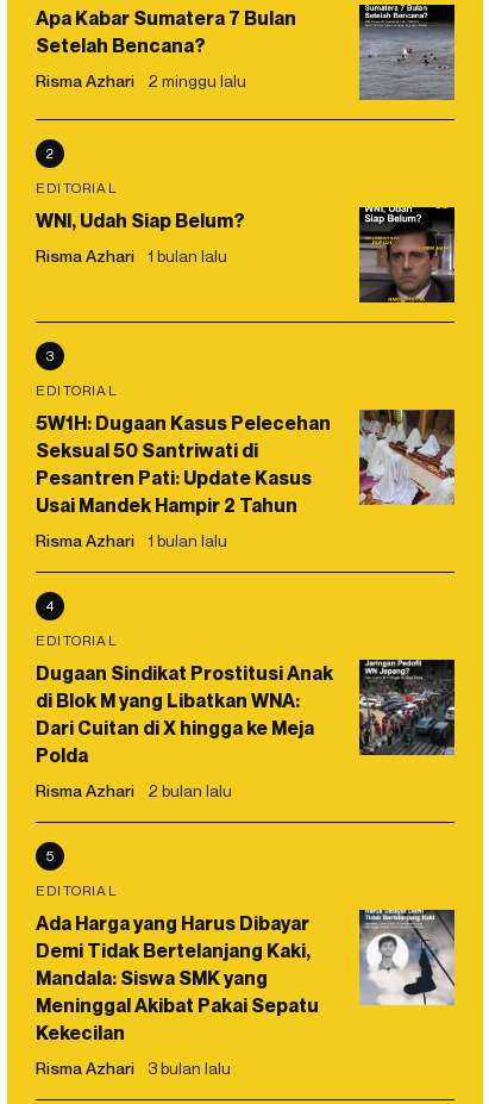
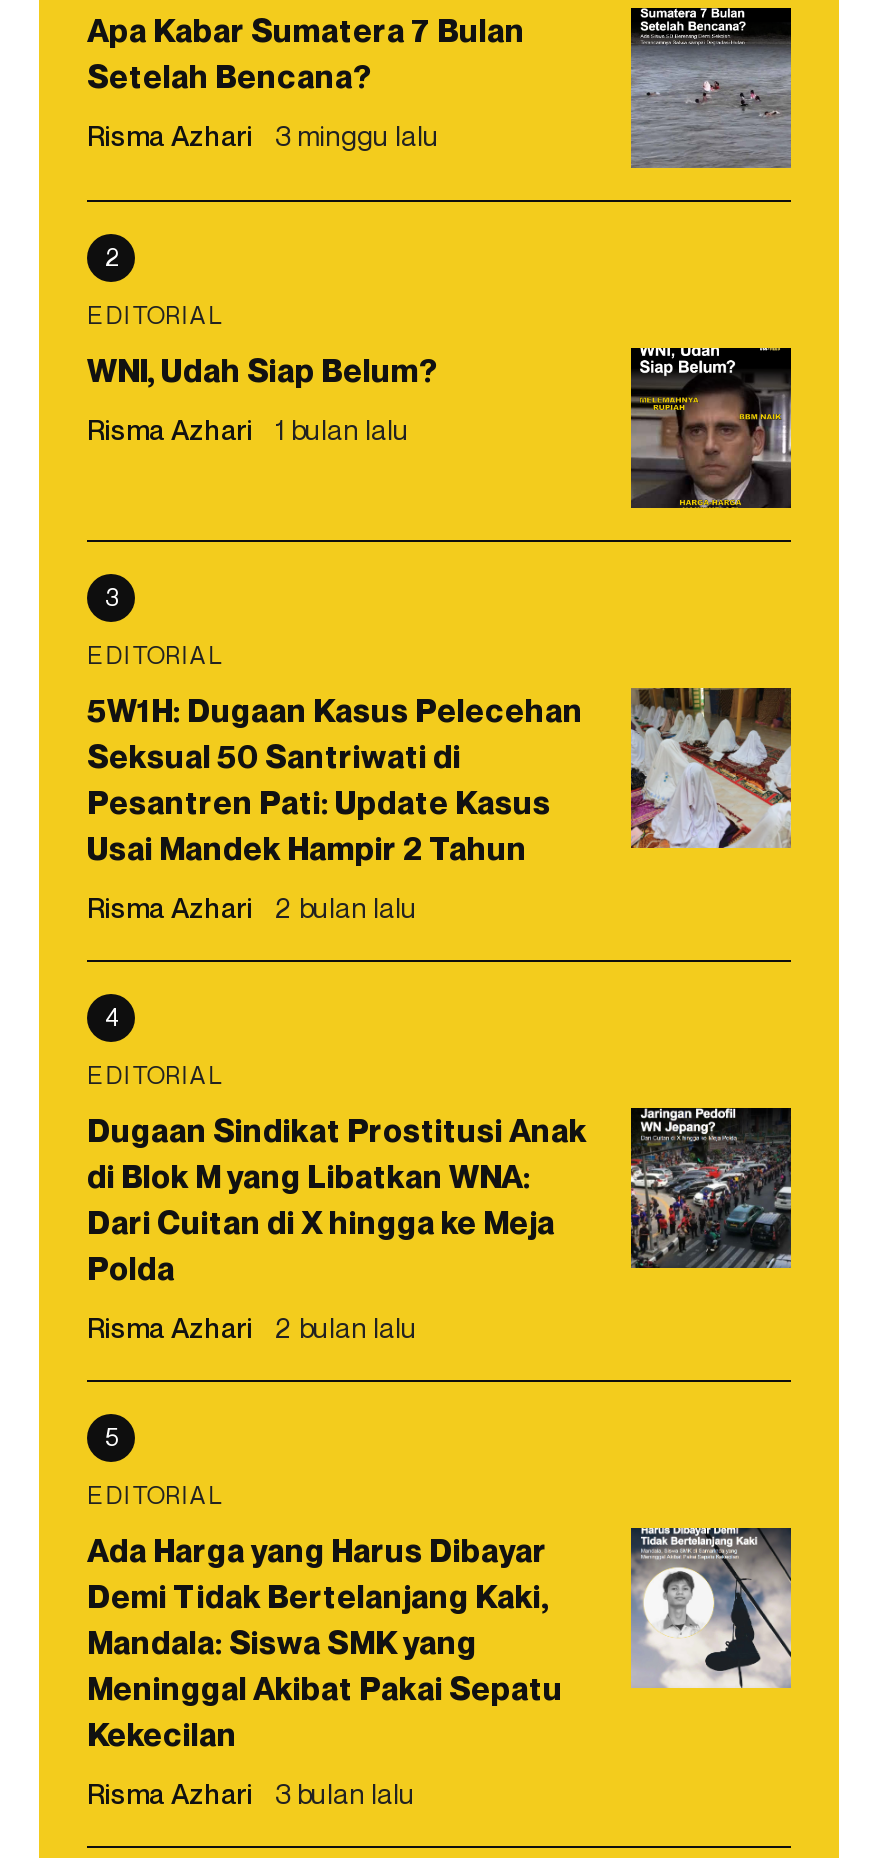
- Risma Azhari 2 minggu lalu
+ Risma Azhari 3 minggu lalu

- Risma Azhari 1 bulan lalu
+ Risma Azhari 2 bulan lalu
